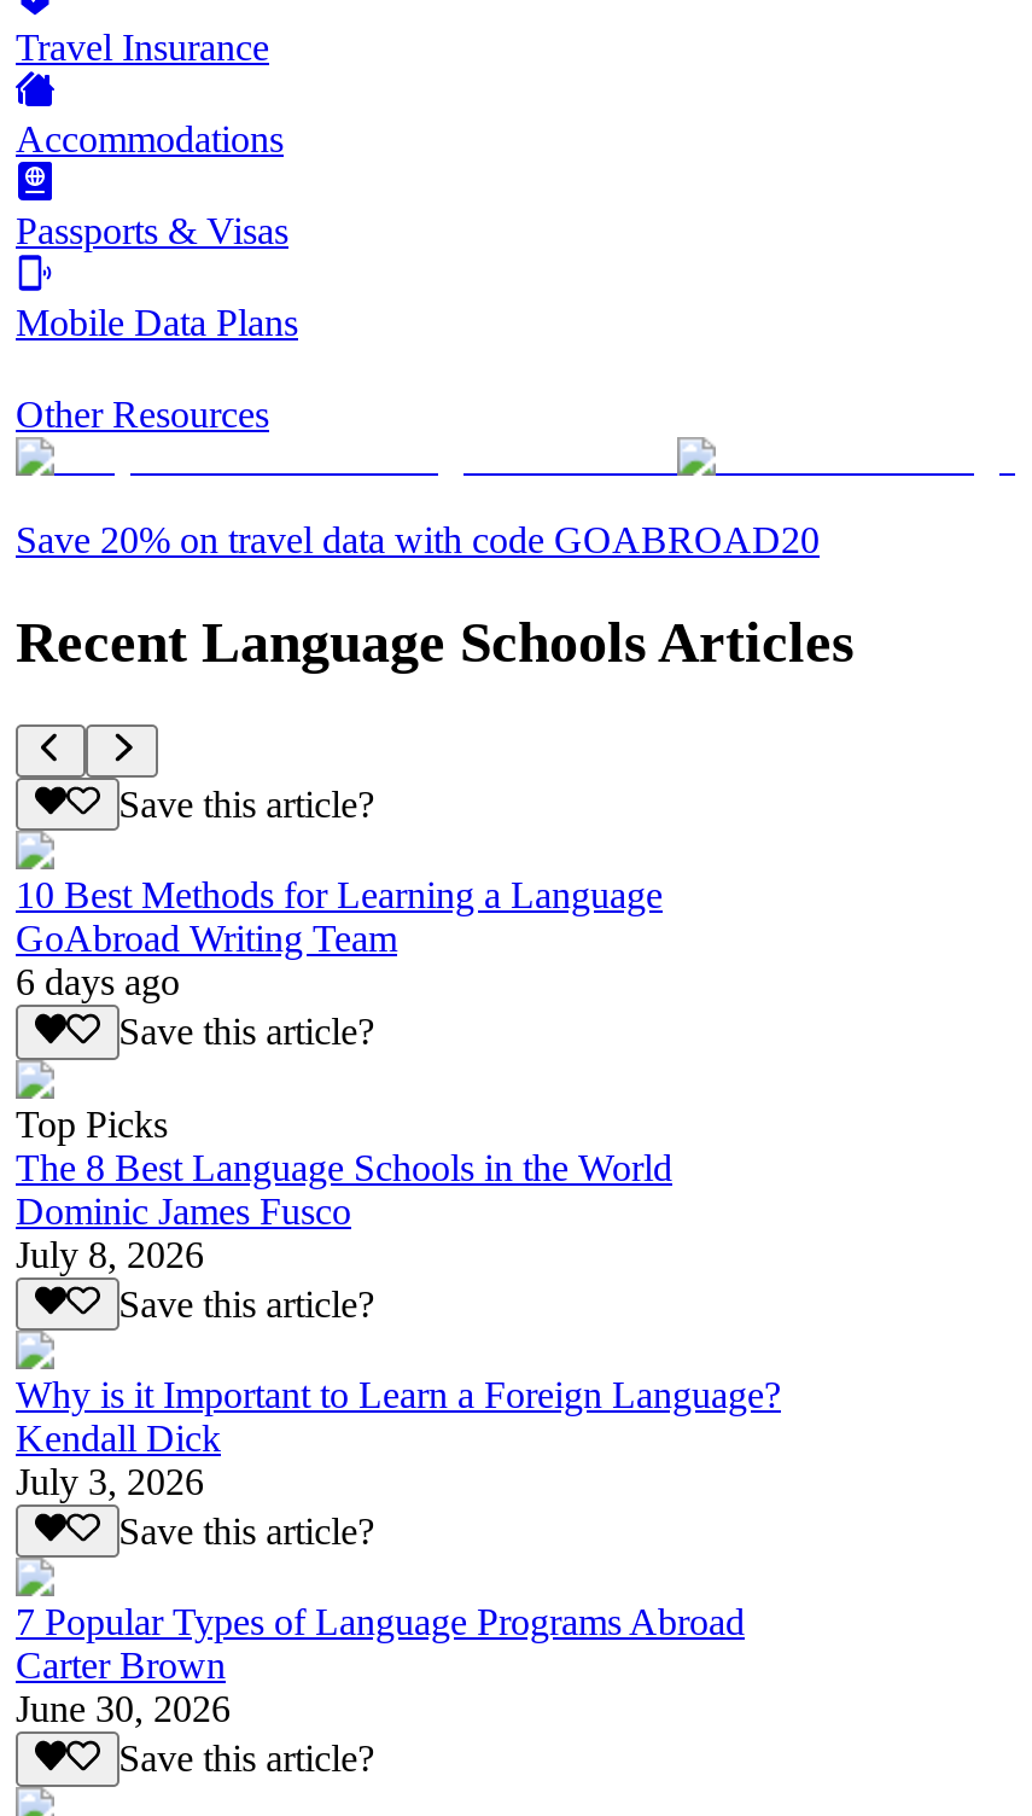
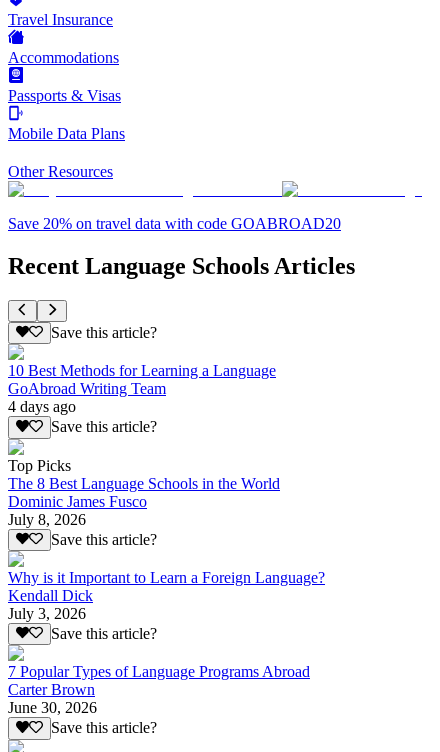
- 6 days ago
+ 4 days ago
